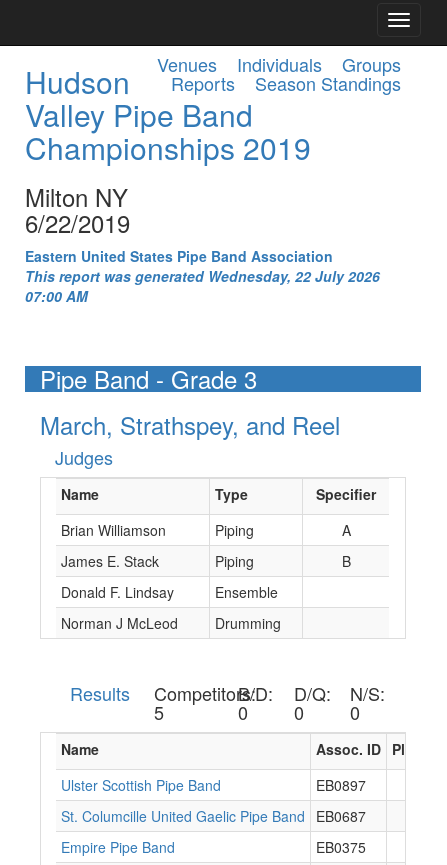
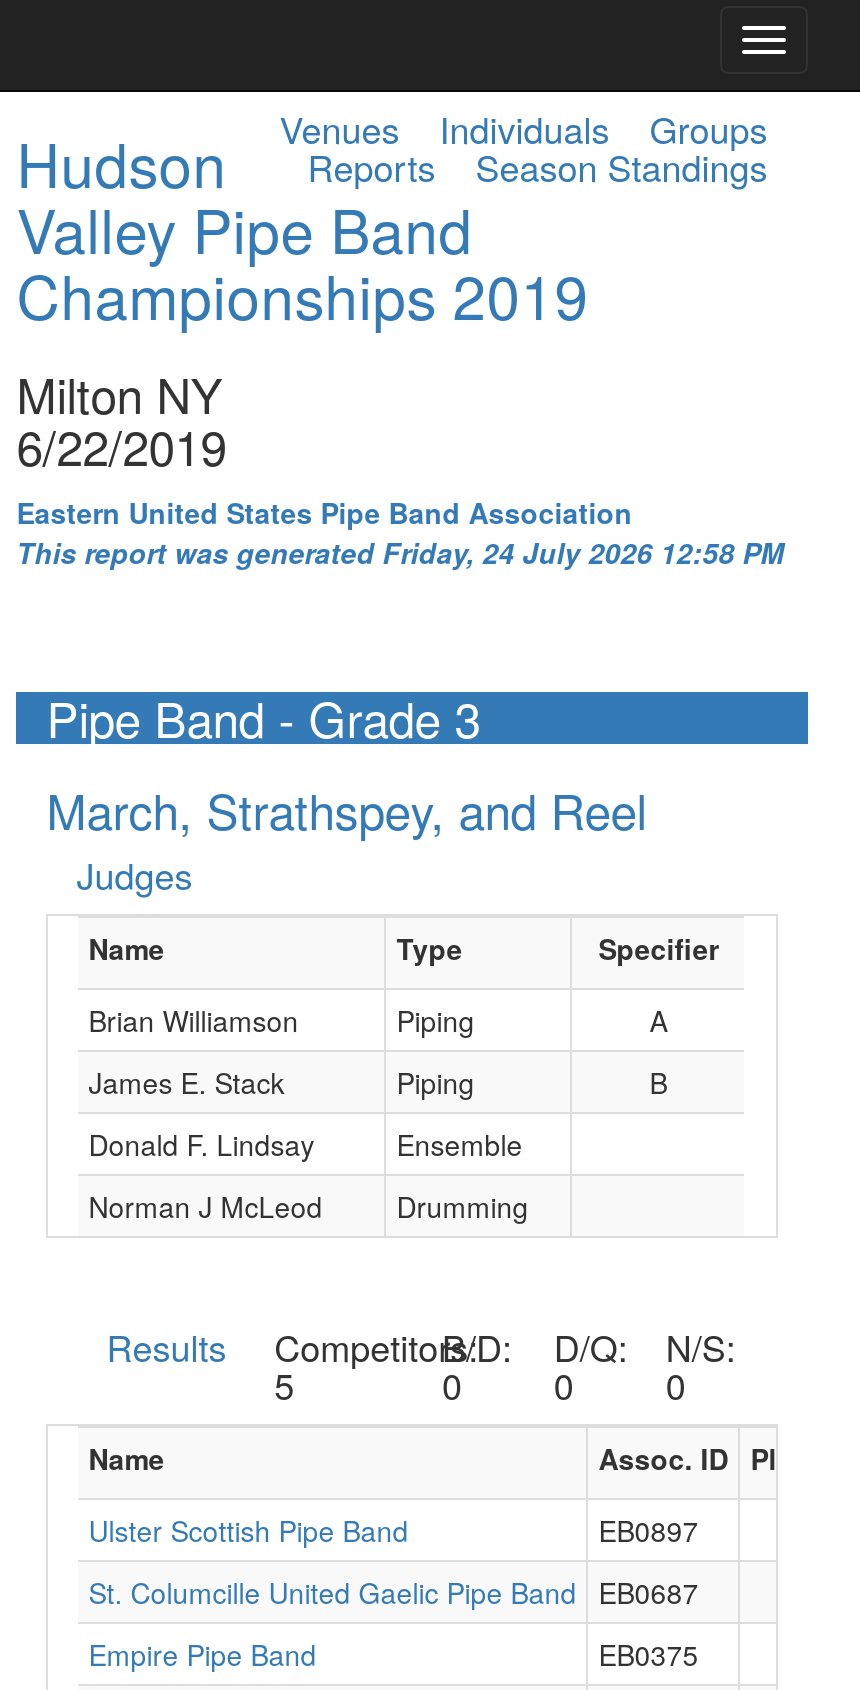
- This report was generated Wednesday, 22 July 2026
- 07:00 AM
+ This report was generated Friday, 24 July 2026 12:58 PM
